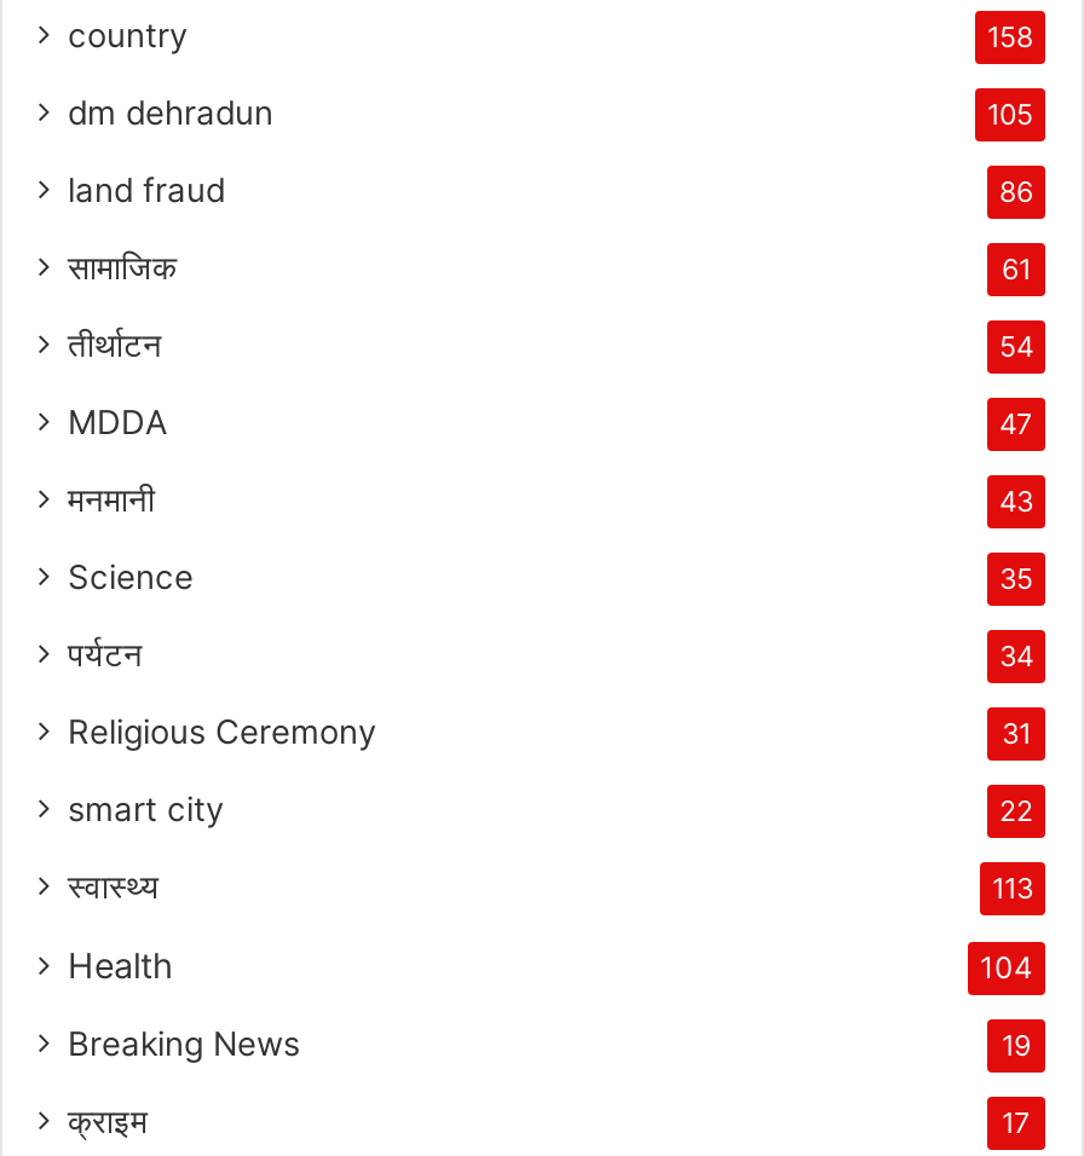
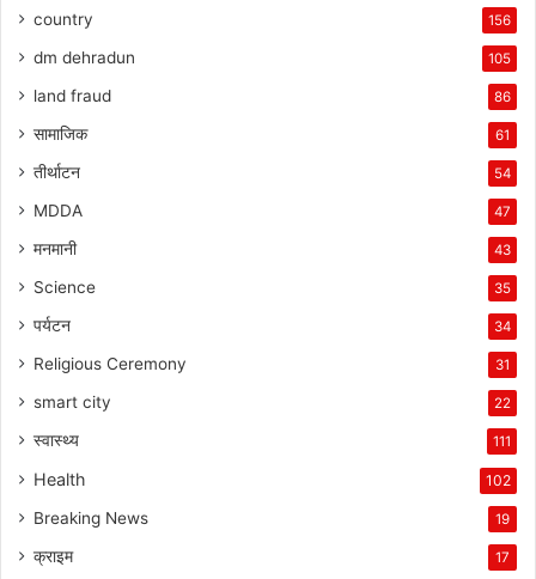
- 158
+ 156

- 113
+ 111

- 104
+ 102
